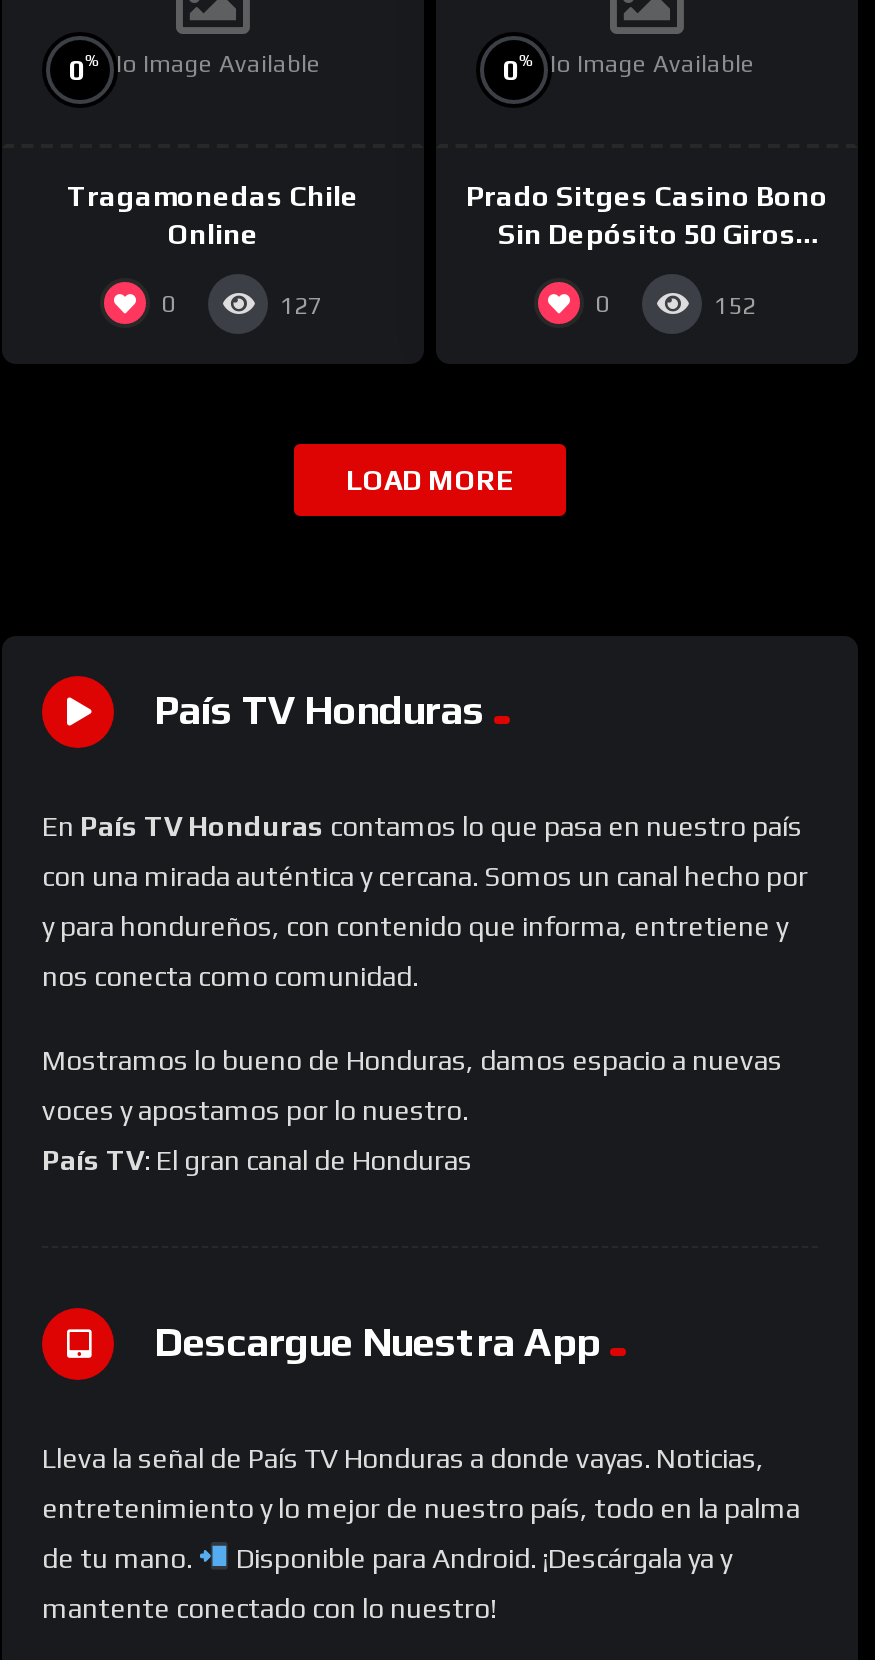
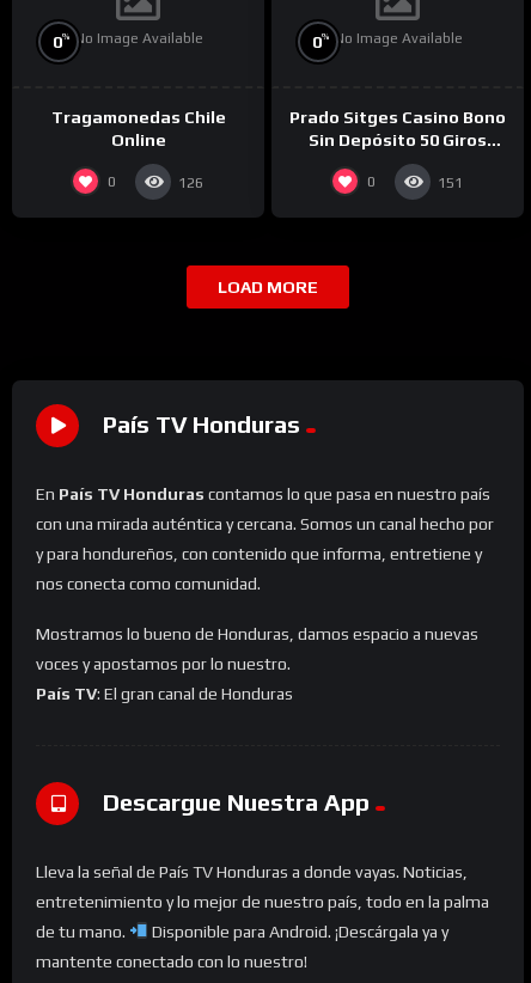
- 127
+ 126

- 152
+ 151
